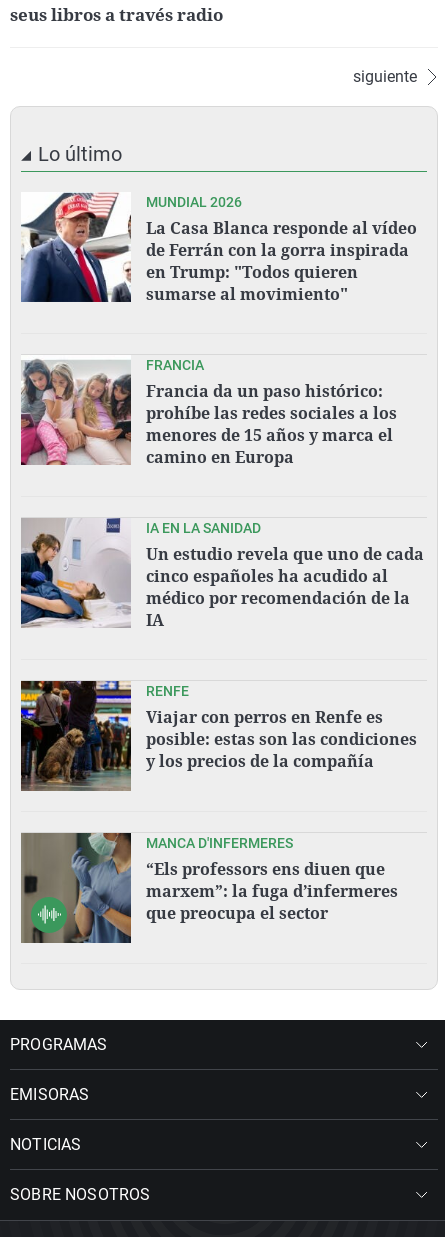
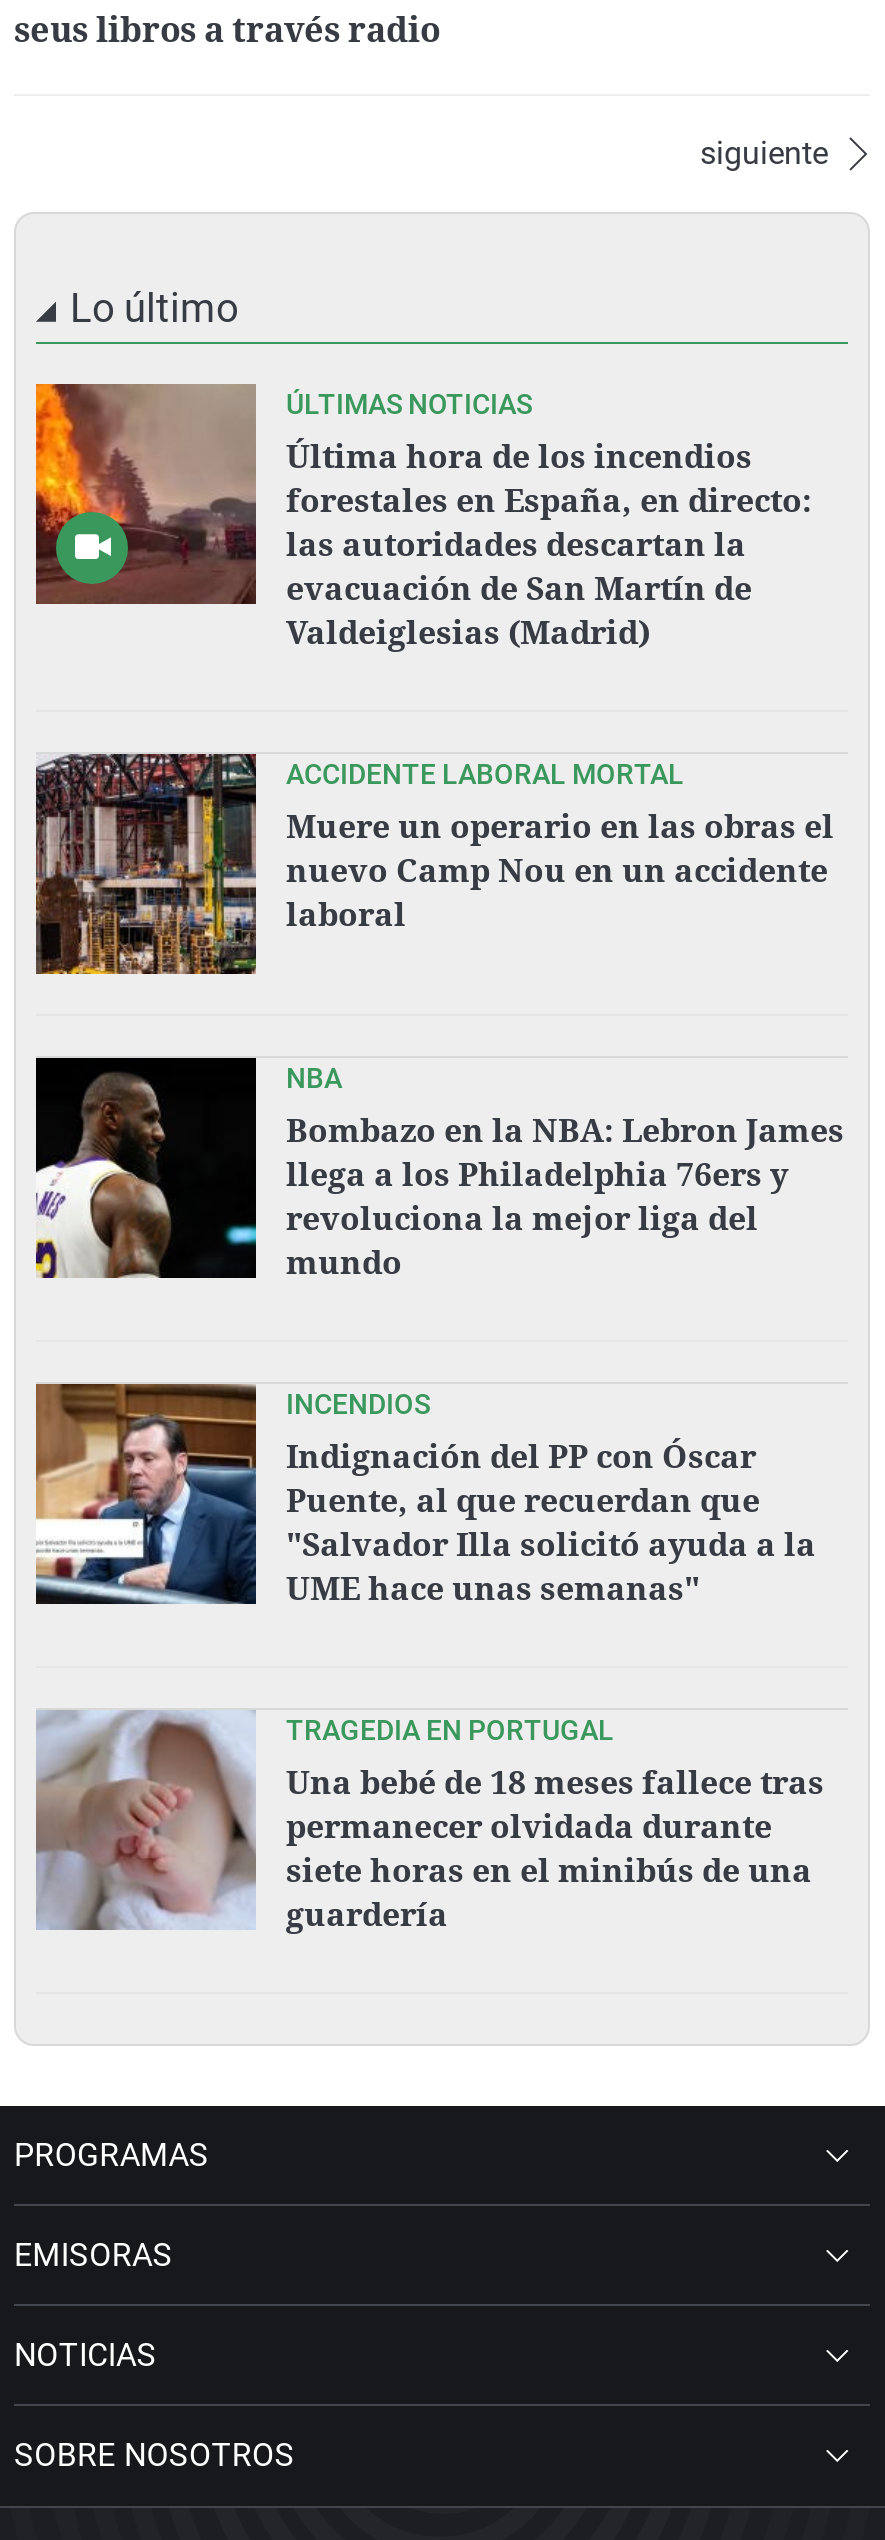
- [image]
- MUNDIAL 2026
- La Casa Blanca responde al vídeo
- de Ferrán con la gorra inspirada
- en Trump: "Todos quieren
- sumarse al movimiento"
+ [image]
+ ÚLTIMAS NOTICIAS
+ Última hora de los incendios
+ forestales en España, en directo:
+ las autoridades descartan la
+ evacuación de San Martín de
+ Valdeiglesias (Madrid)

- [image]
- FRANCIA
- Francia da un paso histórico:
- prohíbe las redes sociales a los
- menores de 15 años y marca el
- camino en Europa
+ [image]
+ ACCIDENTE LABORAL MORTAL
+ Muere un operario en las obras el
+ nuevo Camp Nou en un accidente
+ laboral

- [image]
- IA EN LA SANIDAD
- Un estudio revela que uno de cada
- cinco españoles ha acudido al
- médico por recomendación de la
- IA
+ [image]
+ NBA
+ Bombazo en la NBA: Lebron James
+ llega a los Philadelphia 76ers y
+ revoluciona la mejor liga del
+ mundo

- [image]
- RENFE
- Viajar con perros en Renfe es
- posible: estas son las condiciones
- y los precios de la compañía
+ [image]
+ INCENDIOS
+ Indignación del PP con Óscar
+ Puente, al que recuerdan que
+ "Salvador Illa solicitó ayuda a la
+ UME hace unas semanas"

- [image]
- MANCA D'INFERMERES
- “Els professors ens diuen que
- marxem”: la fuga d’infermeres
- que preocupa el sector
+ [image]
+ TRAGEDIA EN PORTUGAL
+ Una bebé de 18 meses fallece tras
+ permanecer olvidada durante
+ siete horas en el minibús de una
+ guardería
